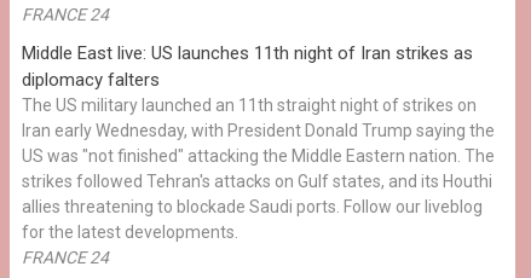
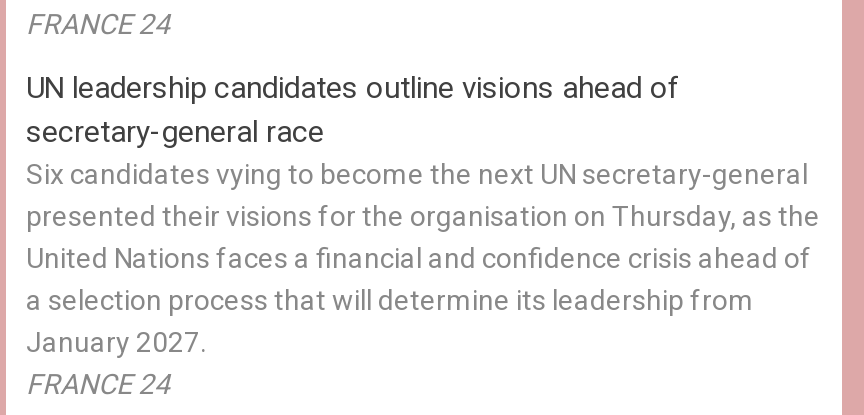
- Middle East live: US launches 11th night of Iran strikes as
- diplomacy falters
- The US military launched an 11th straight night of strikes on
- Iran early Wednesday, with President Donald Trump saying the
- US was "not finished" attacking the Middle Eastern nation. The
- strikes followed Tehran's attacks on Gulf states, and its Houthi
- allies threatening to blockade Saudi ports. Follow our liveblog
- for the latest developments.
+ UN leadership candidates outline visions ahead of
+ secretary-general race
+ Six candidates vying to become the next UN secretary-general
+ presented their visions for the organisation on Thursday, as the
+ United Nations faces a financial and confidence crisis ahead of
+ a selection process that will determine its leadership from
+ January 2027.
